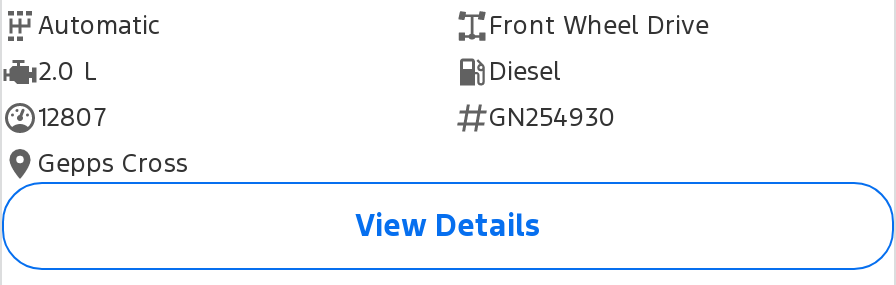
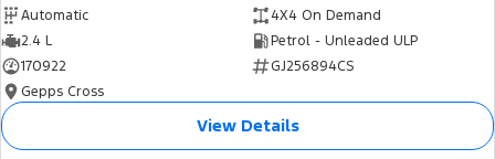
- Front Wheel Drive
- 2.0 L
- Diesel
- 12807
- GN254930
+ 4X4 On Demand
+ 2.4 L
+ Petrol - Unleaded ULP
+ 170922
+ GJ256894CS
